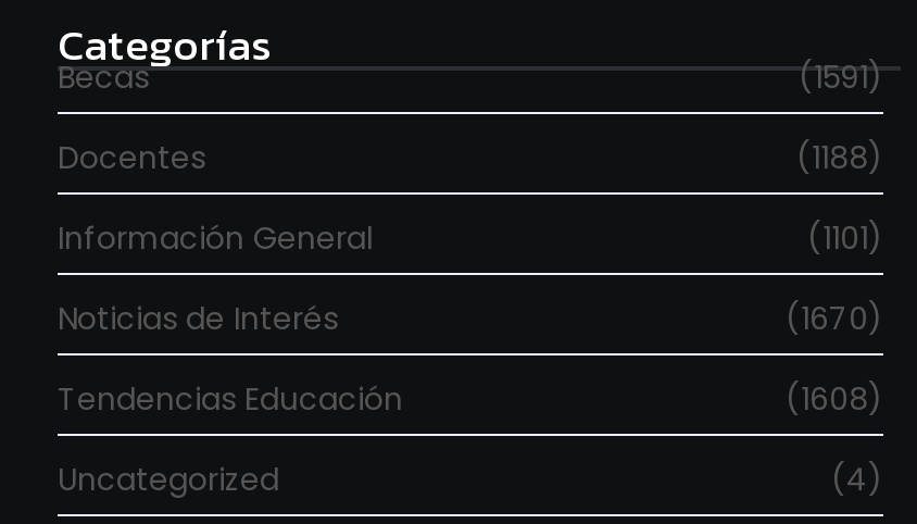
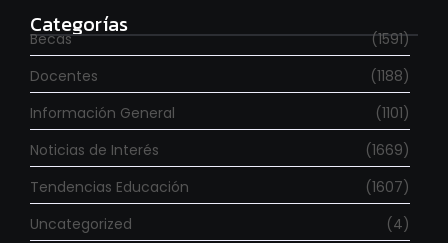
- (1670)
+ (1669)

- (1608)
+ (1607)
